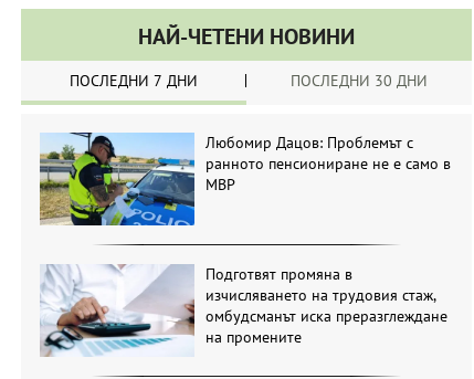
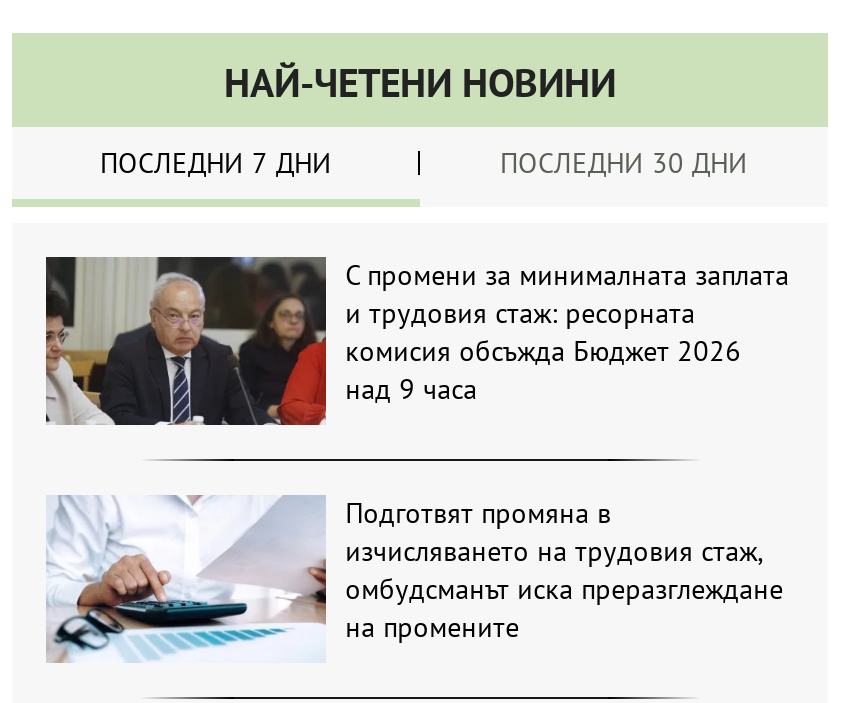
- [image]
- Любомир Дацов: Проблемът с
- ранното пенсиониране не е само в
- МВР
+ [image]
+ С промени за минималната заплата
+ и трудовия стаж: ресорната
+ комисия обсъжда Бюджет 2026
+ над 9 часа
